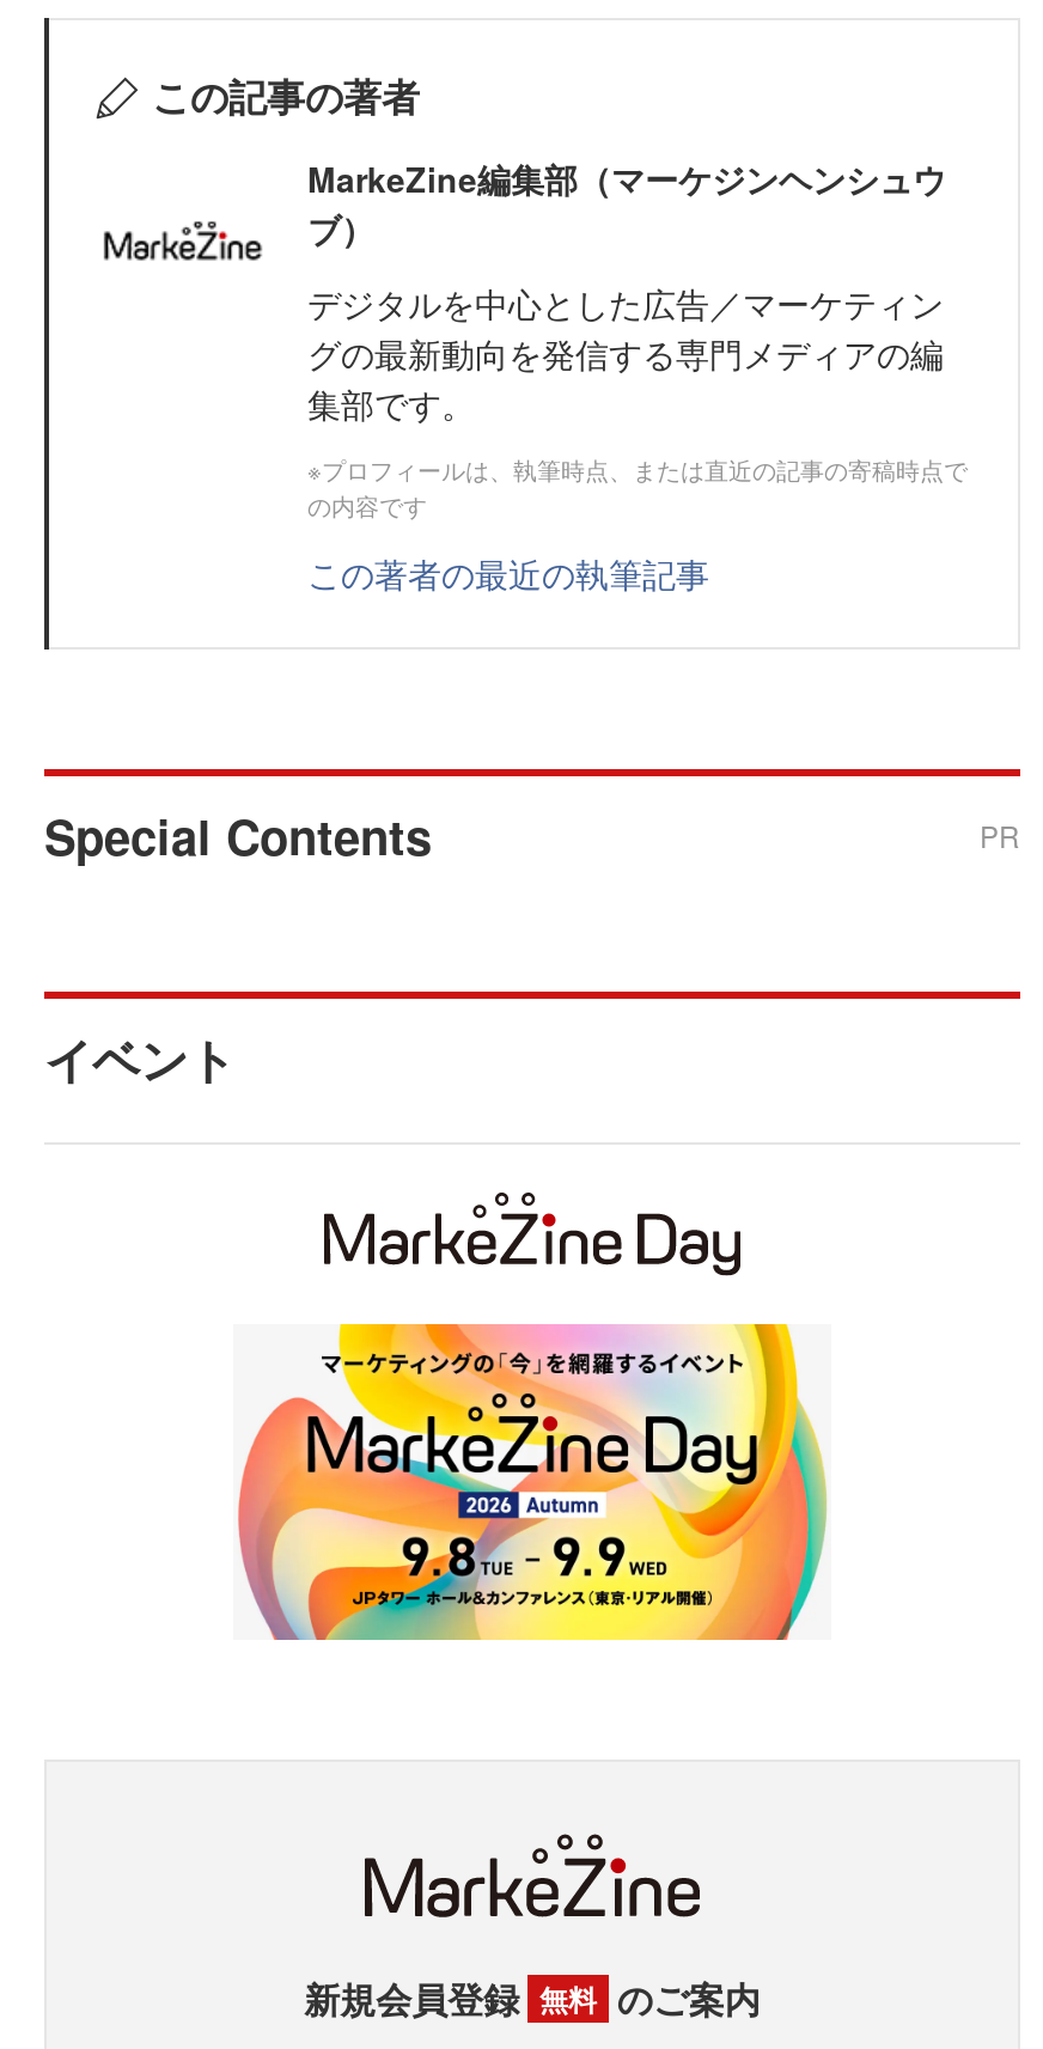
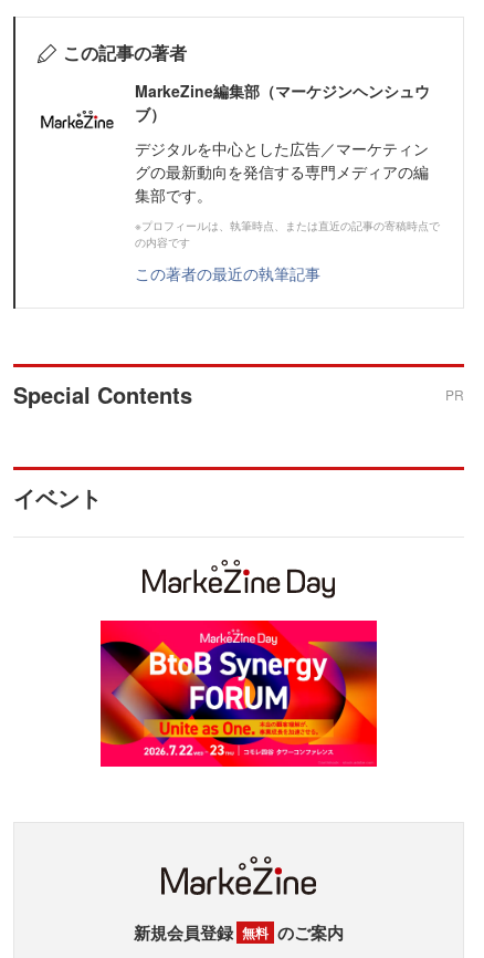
- [image]
+ [image]
